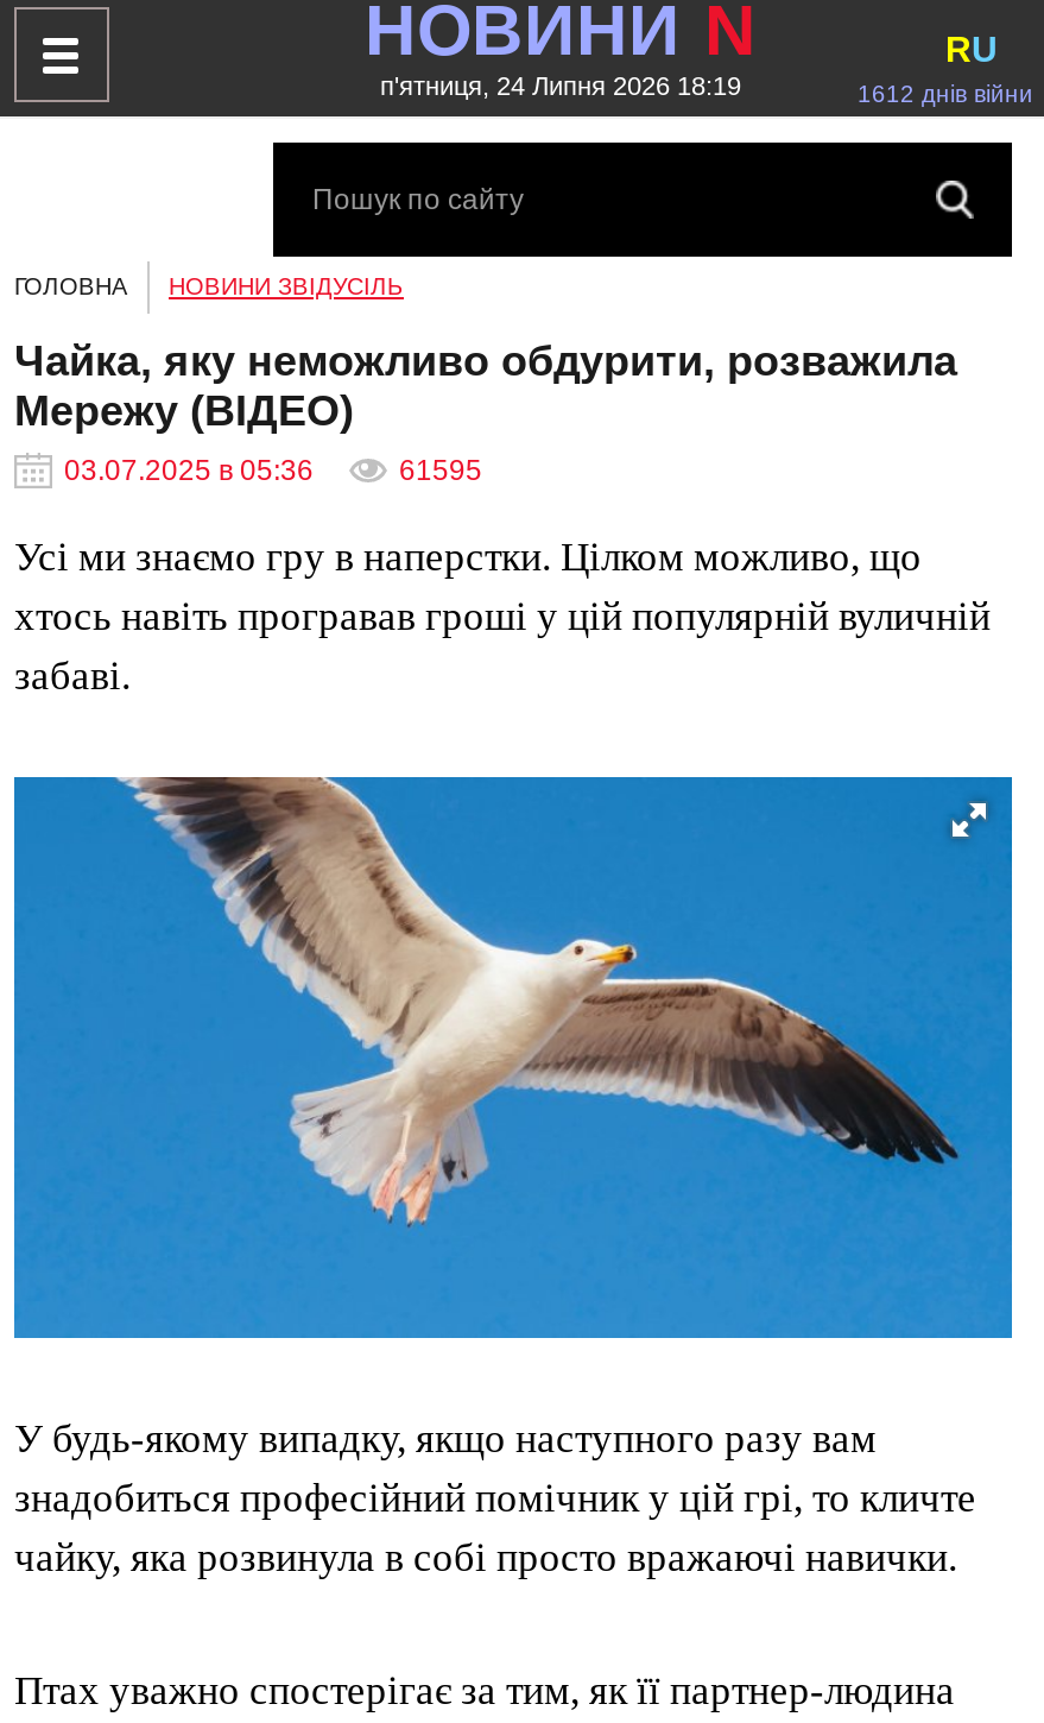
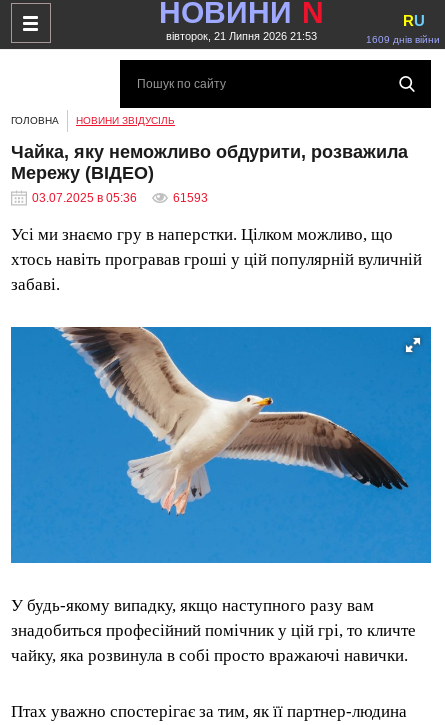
- п'ятниця, 24 Липня 2026 18:19
+ вівторок, 21 Липня 2026 21:53

- 1612 днів війни
+ 1609 днів війни

- 61595
+ 61593
